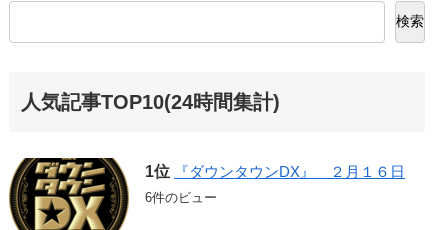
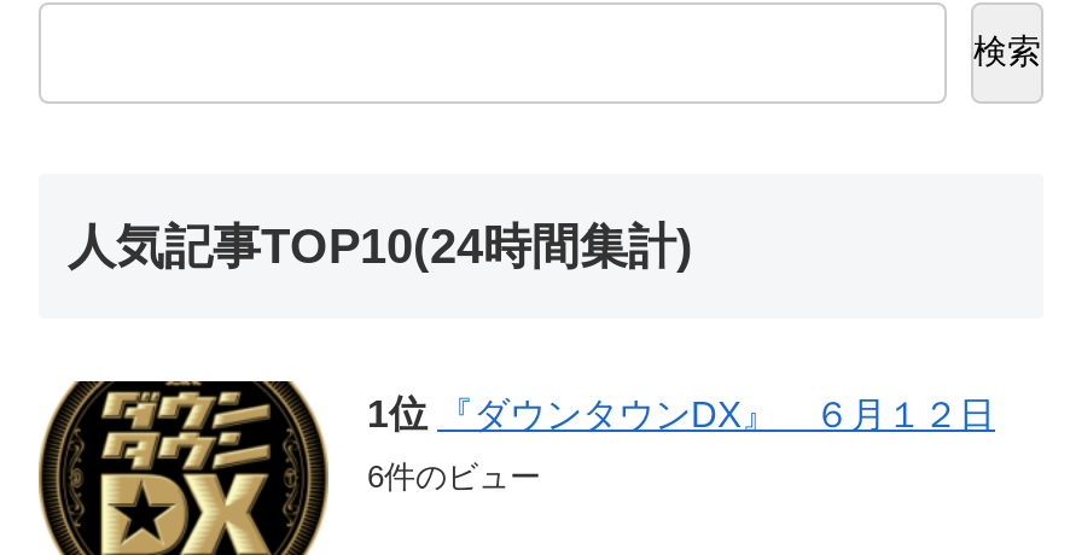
- 『ダウンタウンDX』 ２月１６日
+ 『ダウンタウンDX』 ６月１２日
